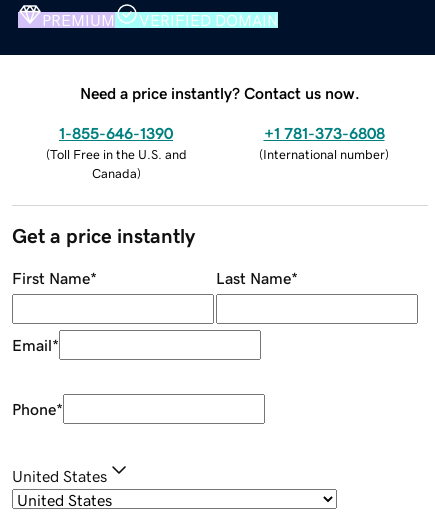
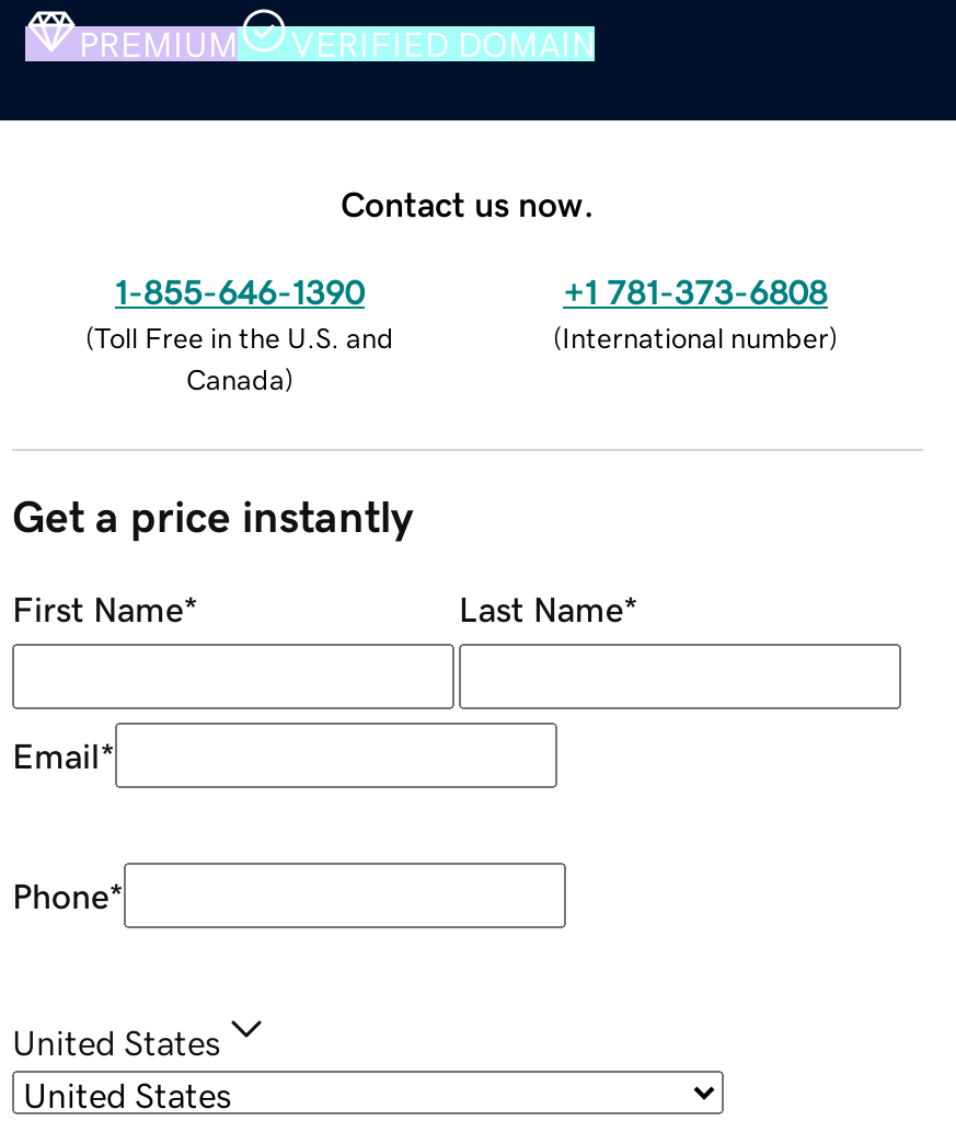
- Need a price instantly? Contact us now.
+ Contact us now.
